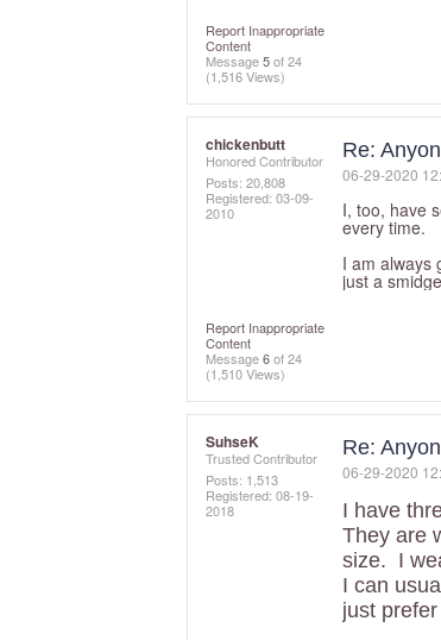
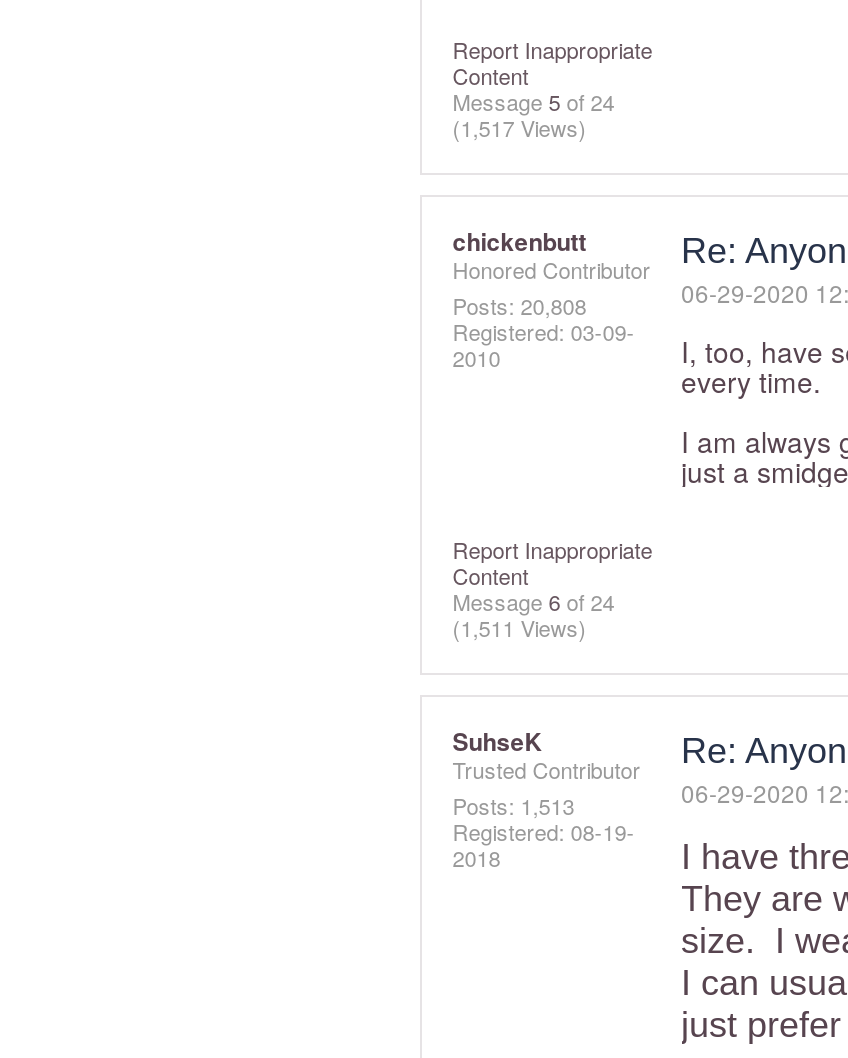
- (1,516 Views)
+ (1,517 Views)

- (1,510 Views)
+ (1,511 Views)
